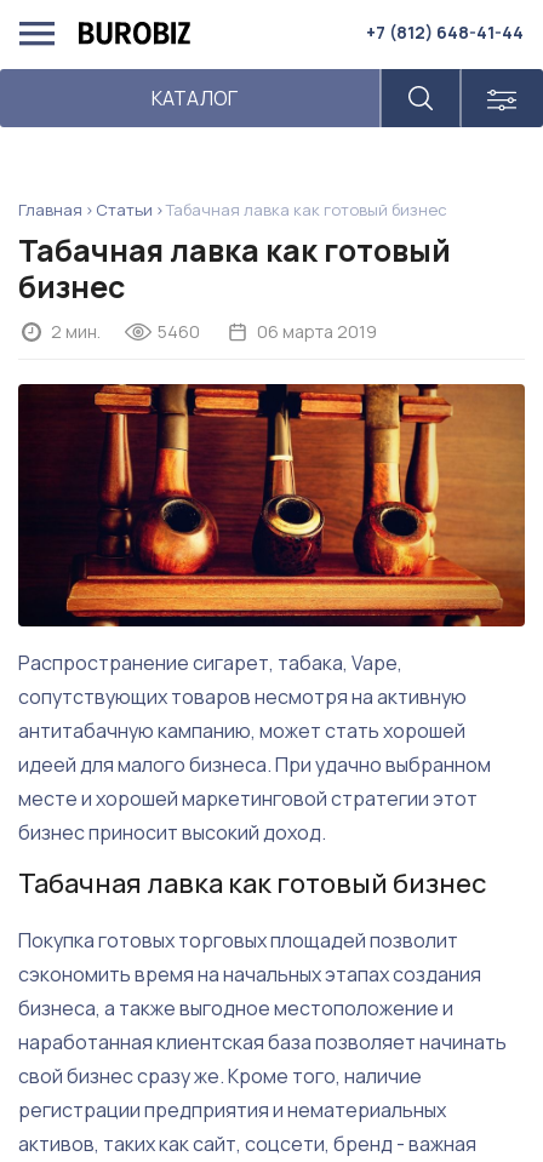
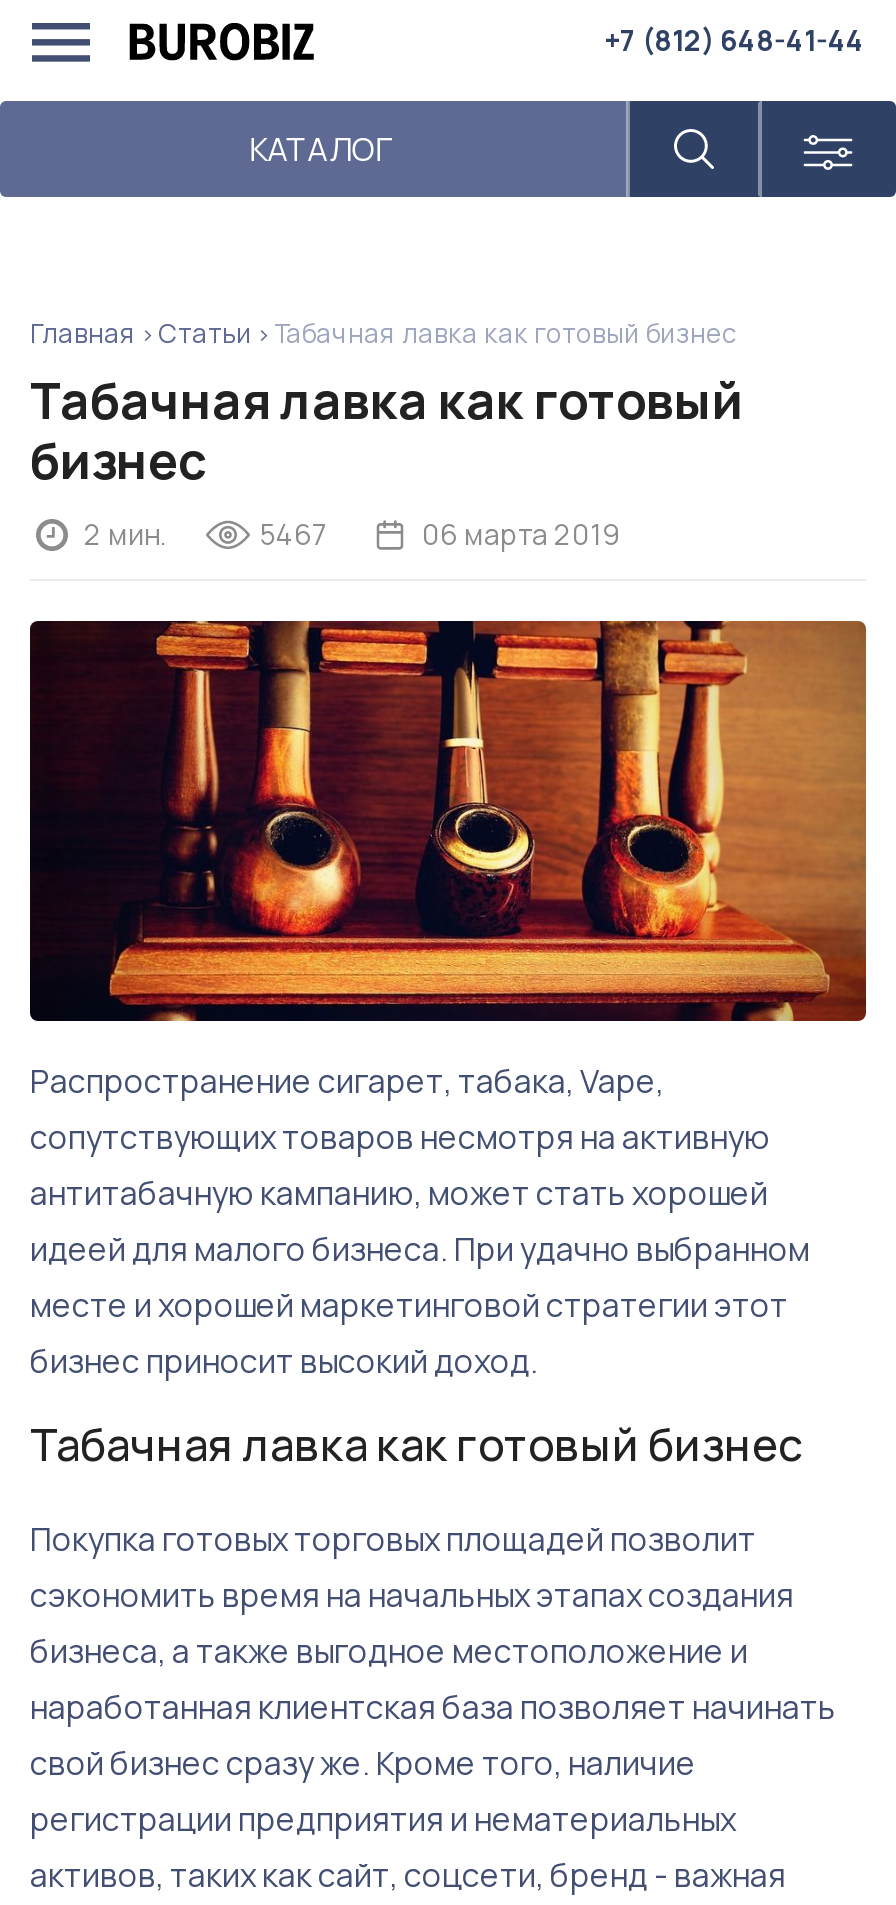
- 5460
+ 5467
